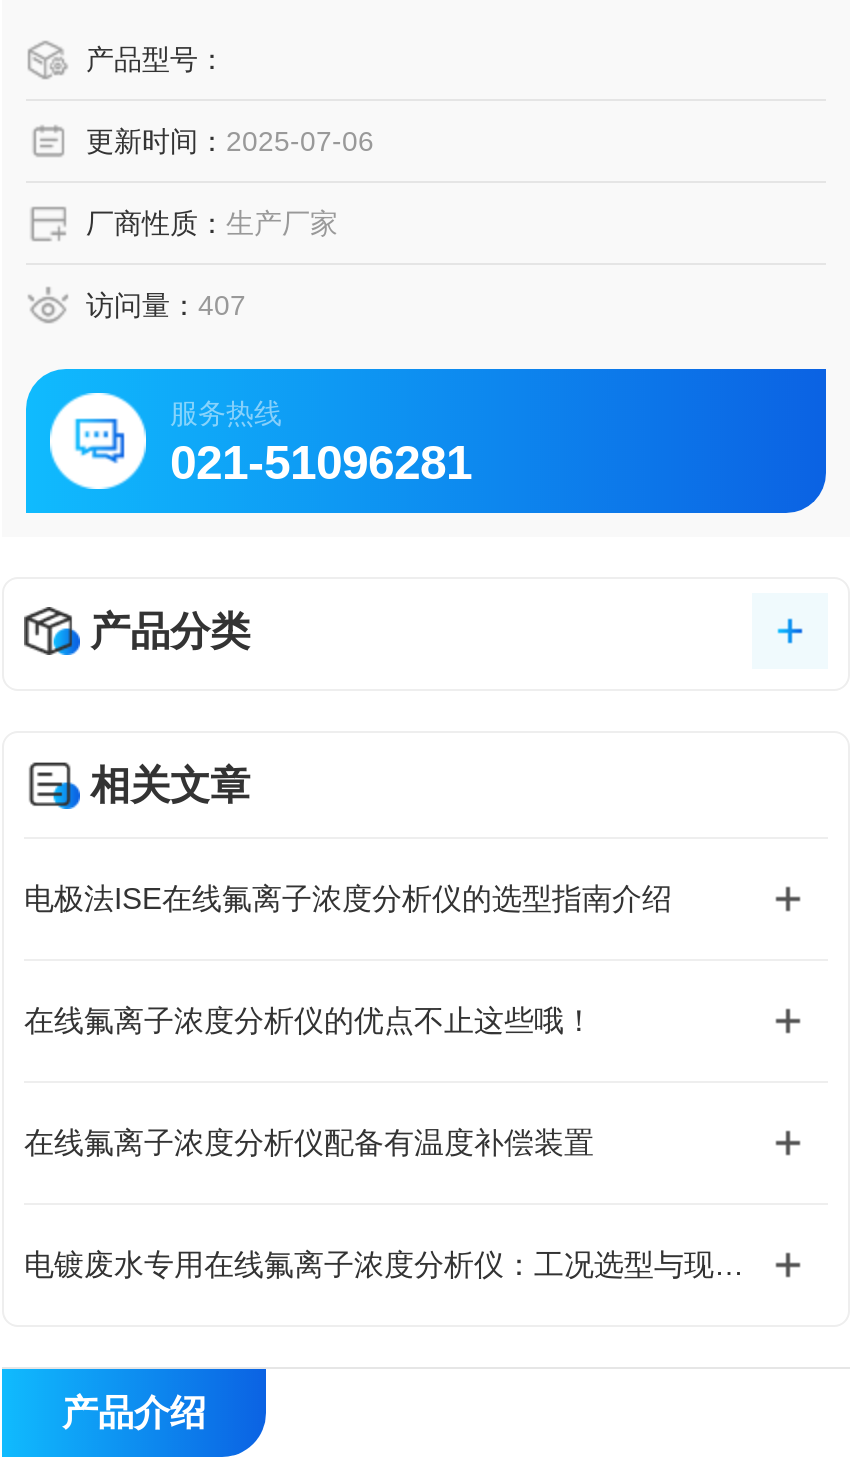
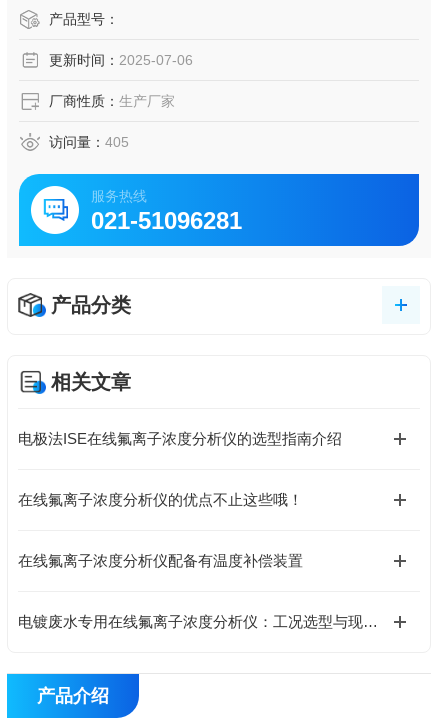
- 访问量：407
+ 访问量：405
